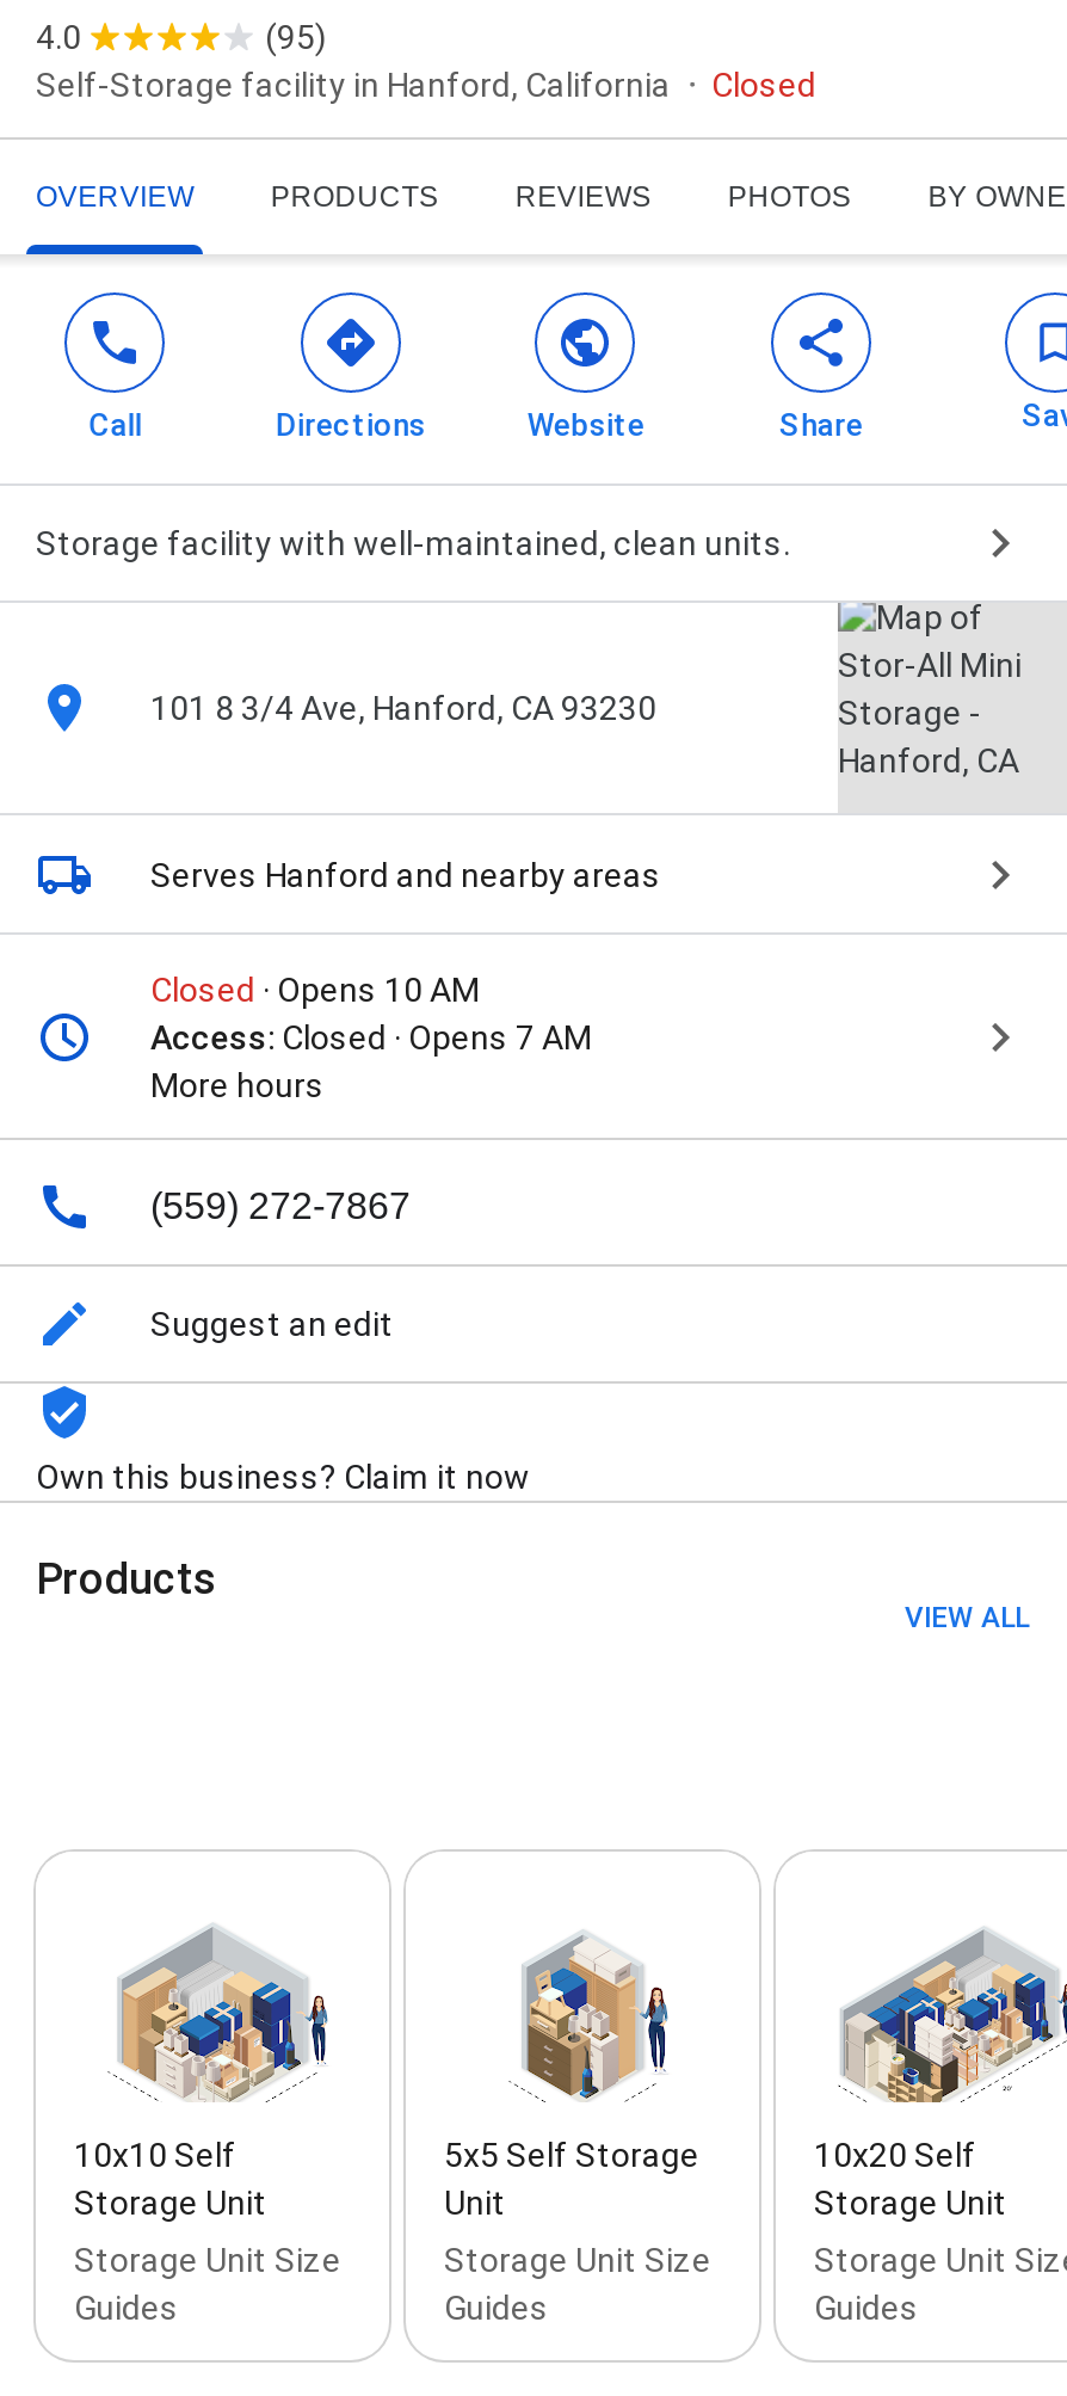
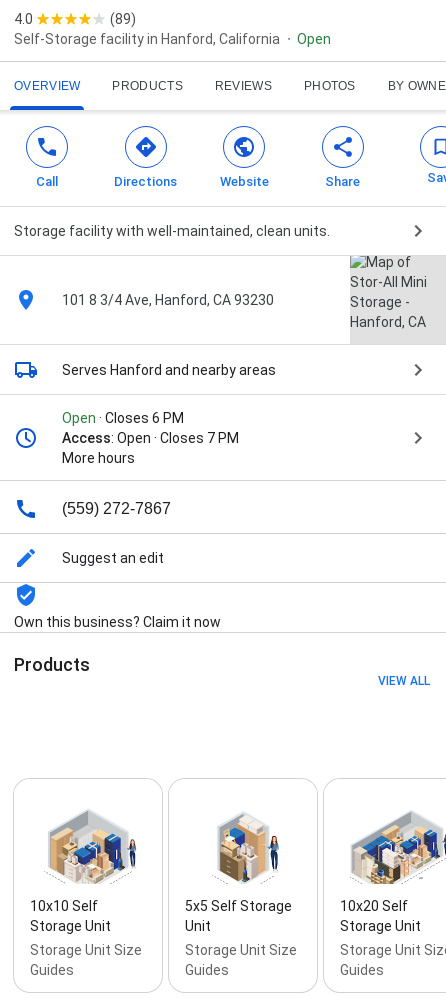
- (95)
+ (89)

- Closed
+ Open

- Closed · Opens 10 AM
- Access: Closed · Opens 7 AM
+ Open · Closes 6 PM
+ Access: Open · Closes 7 PM
